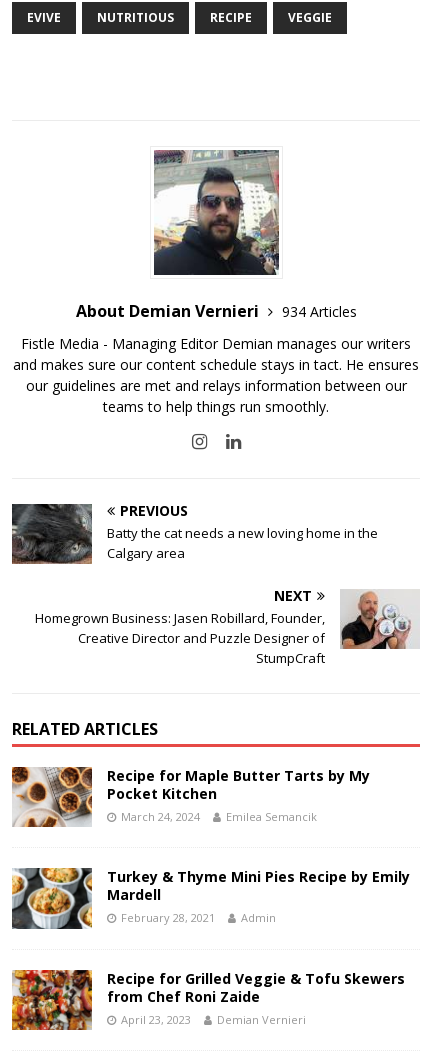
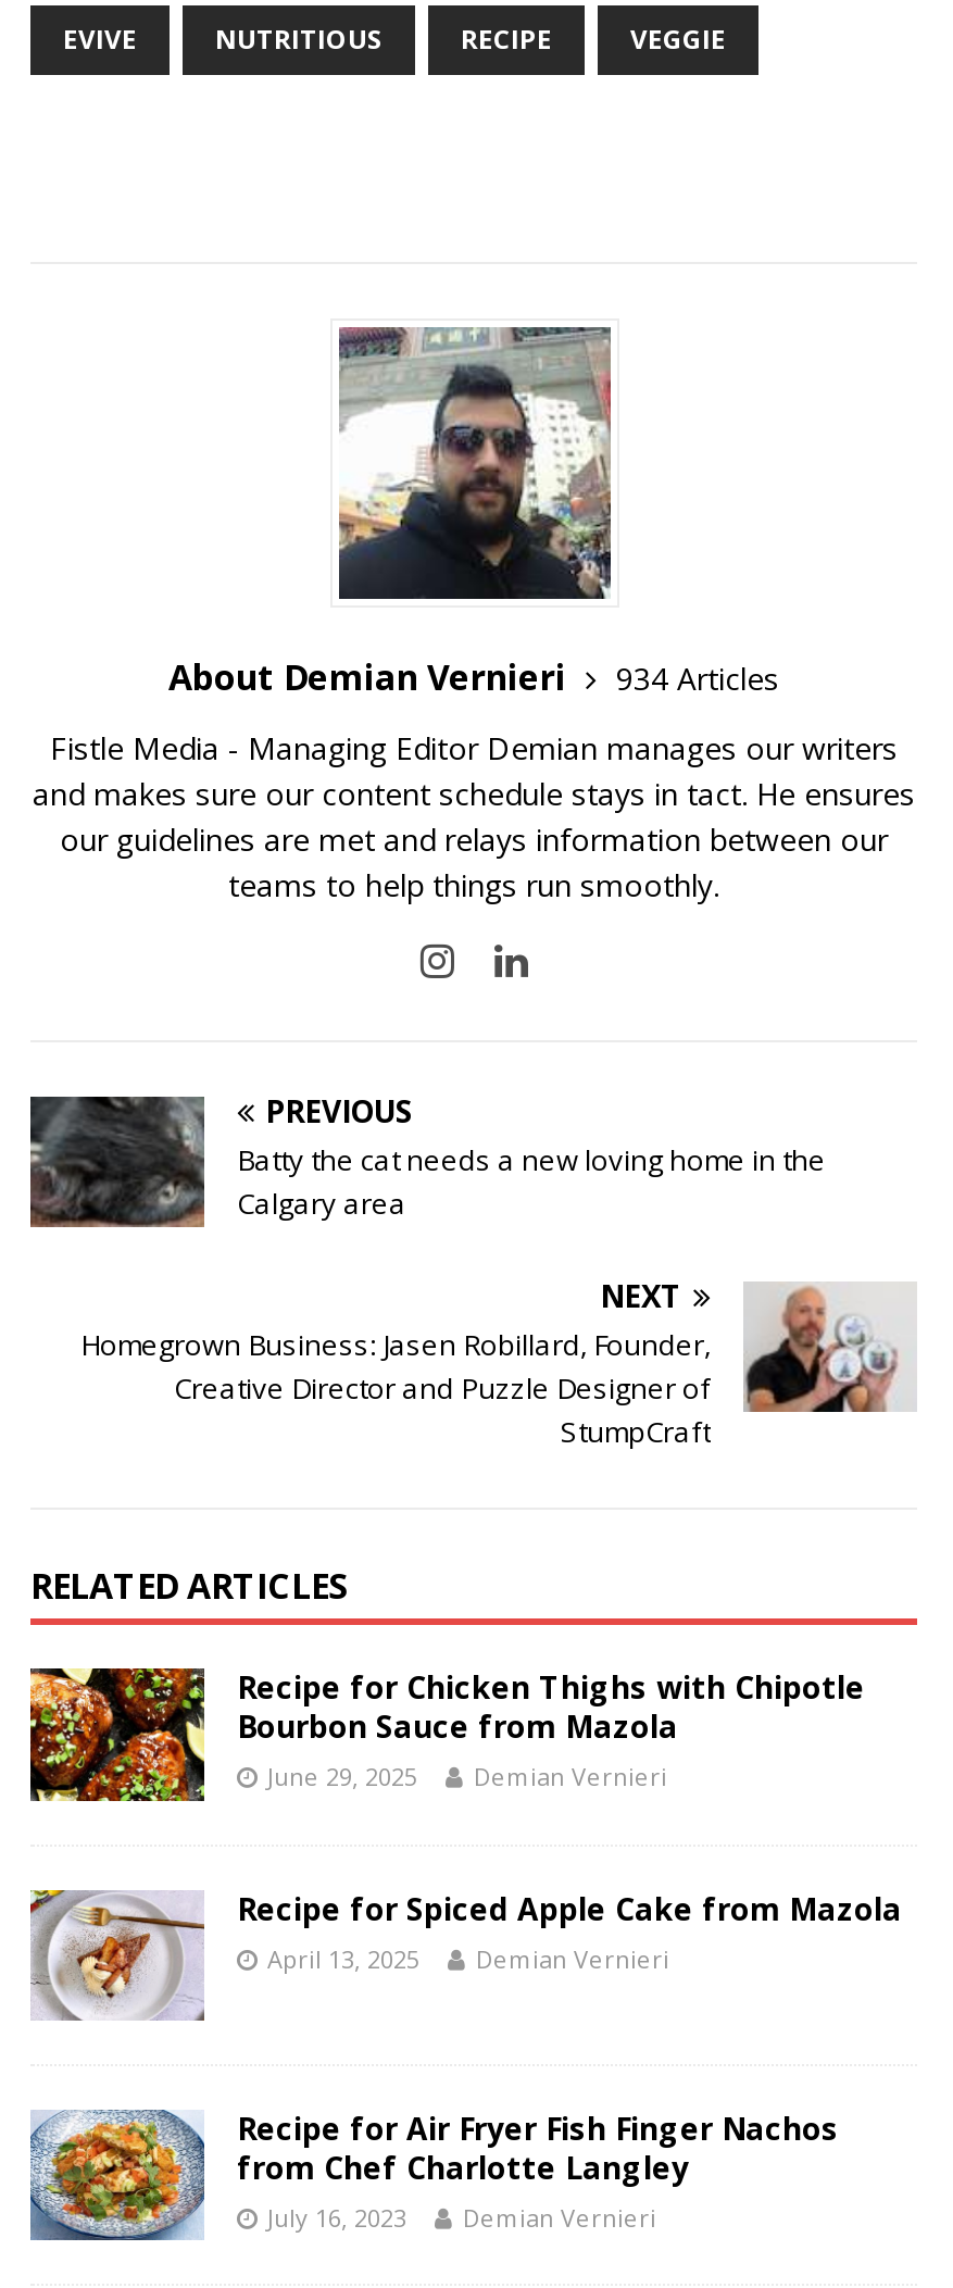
- [image]
- Recipe for Maple Butter Tarts by My
- Pocket Kitchen
- March 24, 2024
- Emilea Semancik
+ [image]
+ Recipe for Chicken Thighs with Chipotle
+ Bourbon Sauce from Mazola
+ June 29, 2025
+ Demian Vernieri

- [image]
- Turkey & Thyme Mini Pies Recipe by Emily
- Mardell
- February 28, 2021
- Admin
+ [image]
+ Recipe for Spiced Apple Cake from Mazola
+ April 13, 2025
+ Demian Vernieri

- [image]
- Recipe for Grilled Veggie & Tofu Skewers
- from Chef Roni Zaide
- April 23, 2023
+ [image]
+ Recipe for Air Fryer Fish Finger Nachos
+ from Chef Charlotte Langley
+ July 16, 2023
